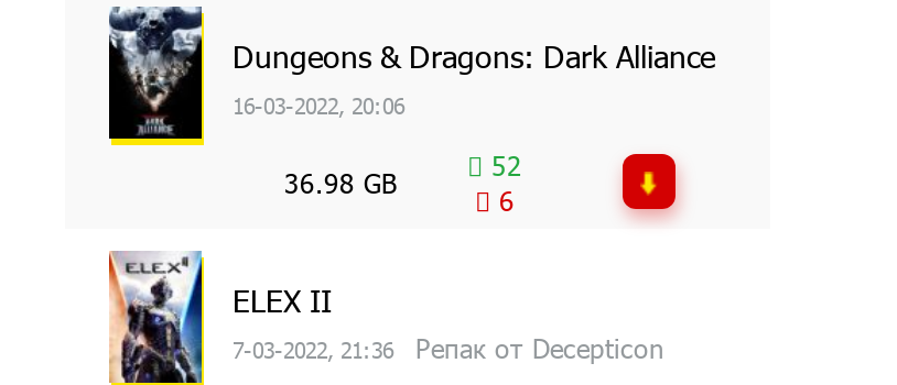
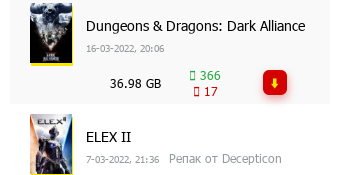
- 52
+ 366

- 6
+ 17
